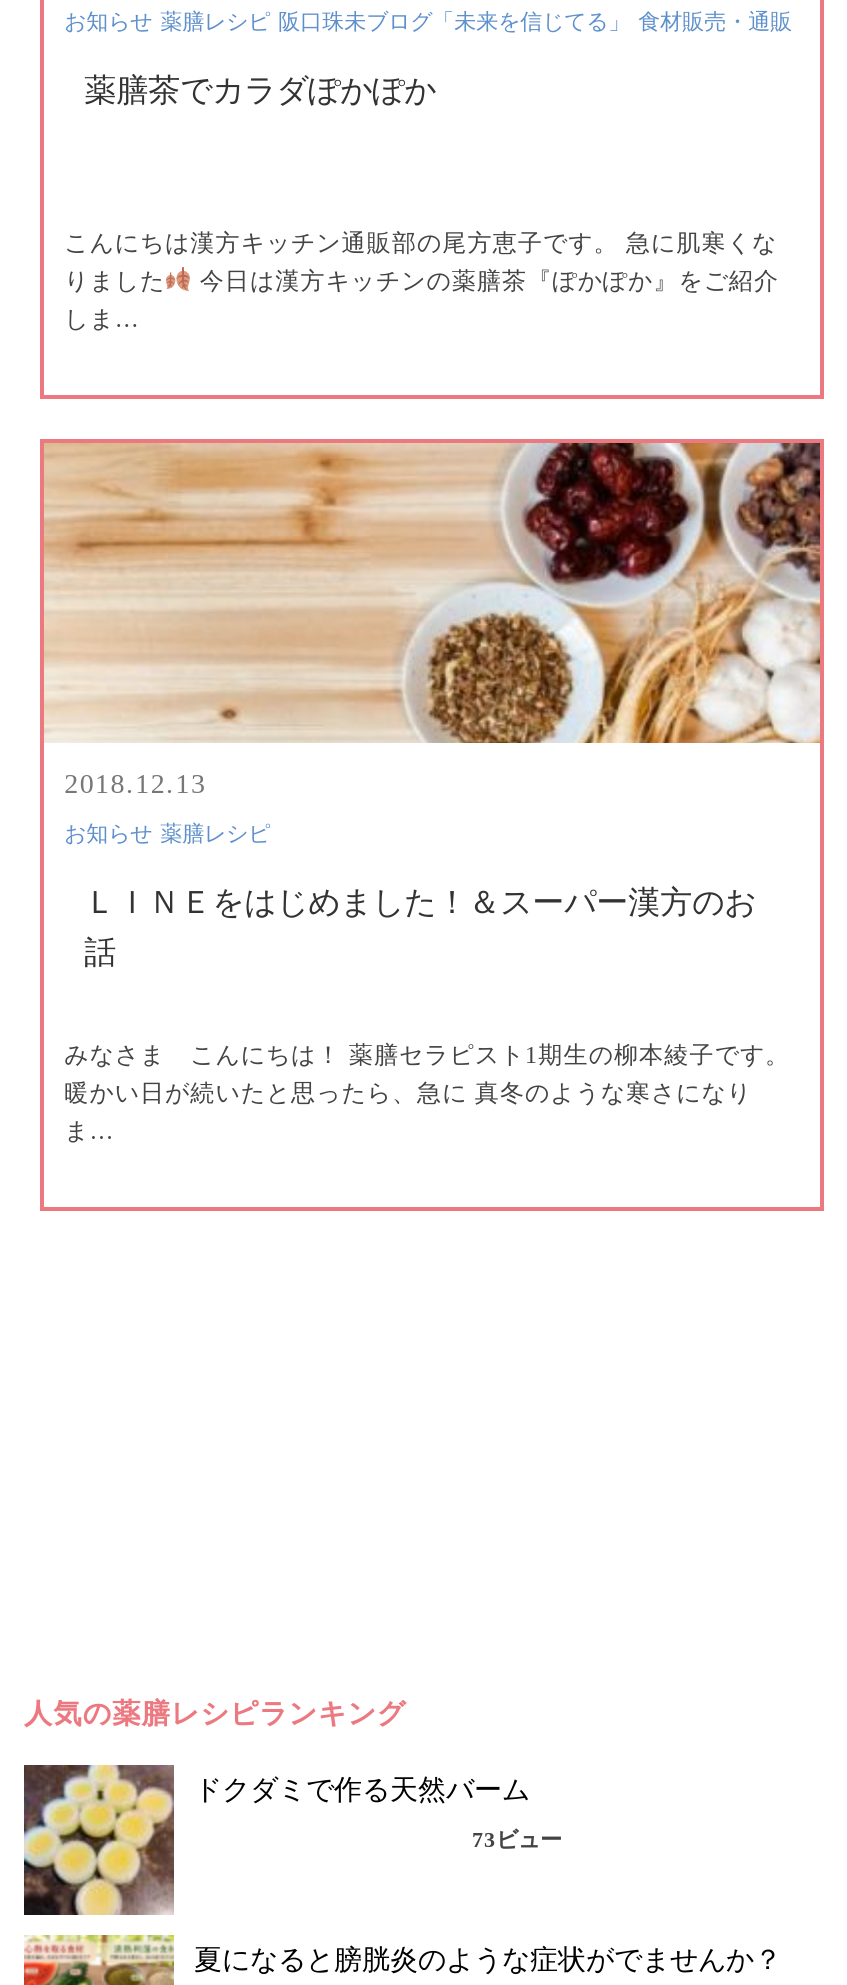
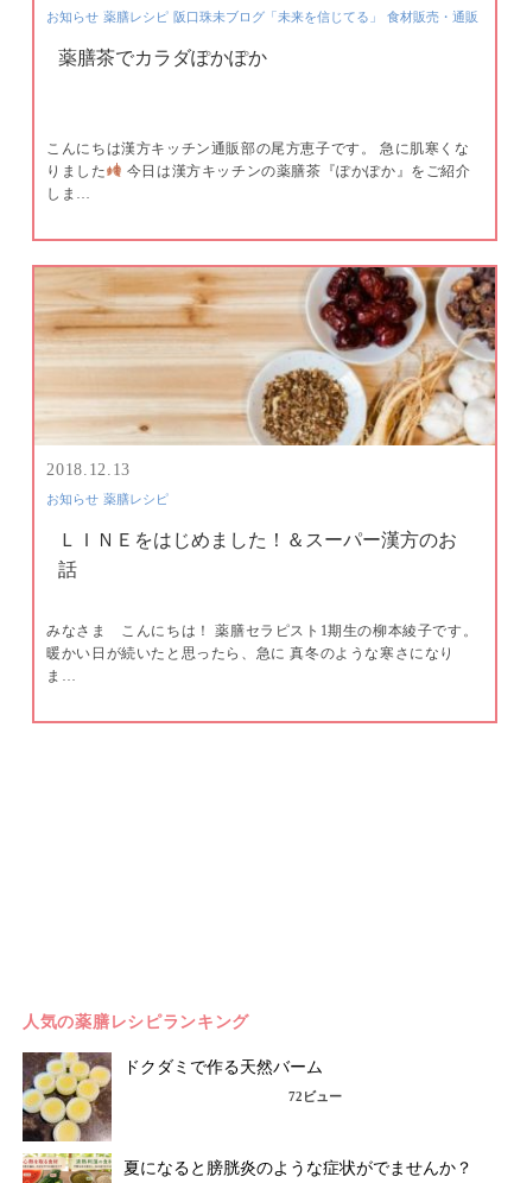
- 73ビュー
+ 72ビュー
